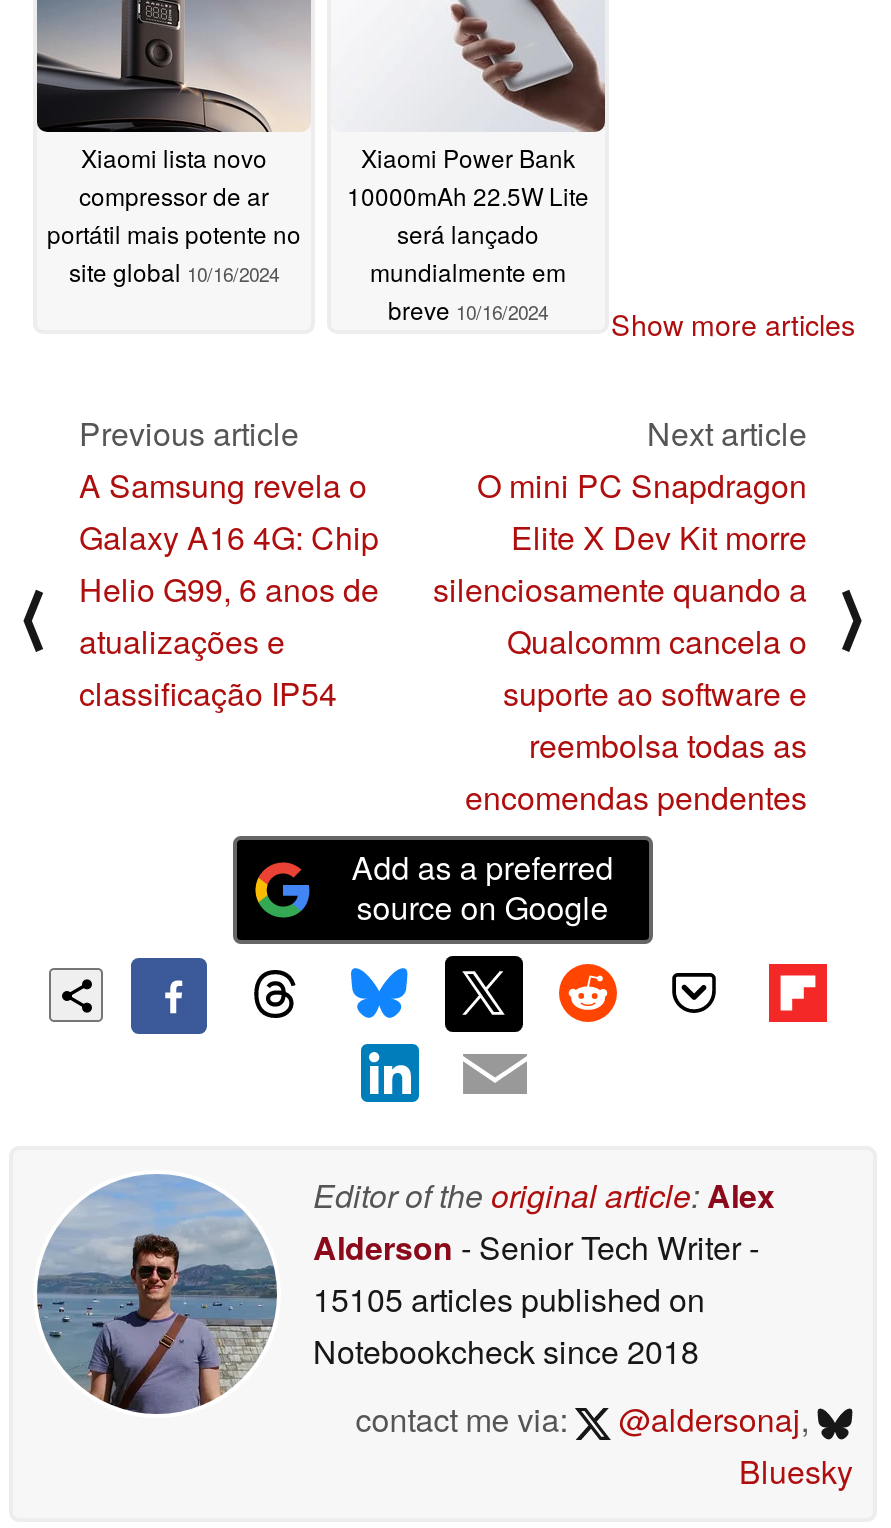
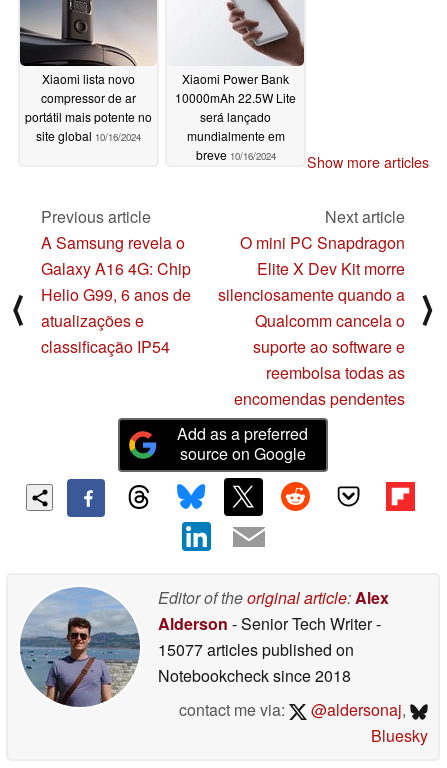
- 15105 articles published on
+ 15077 articles published on
